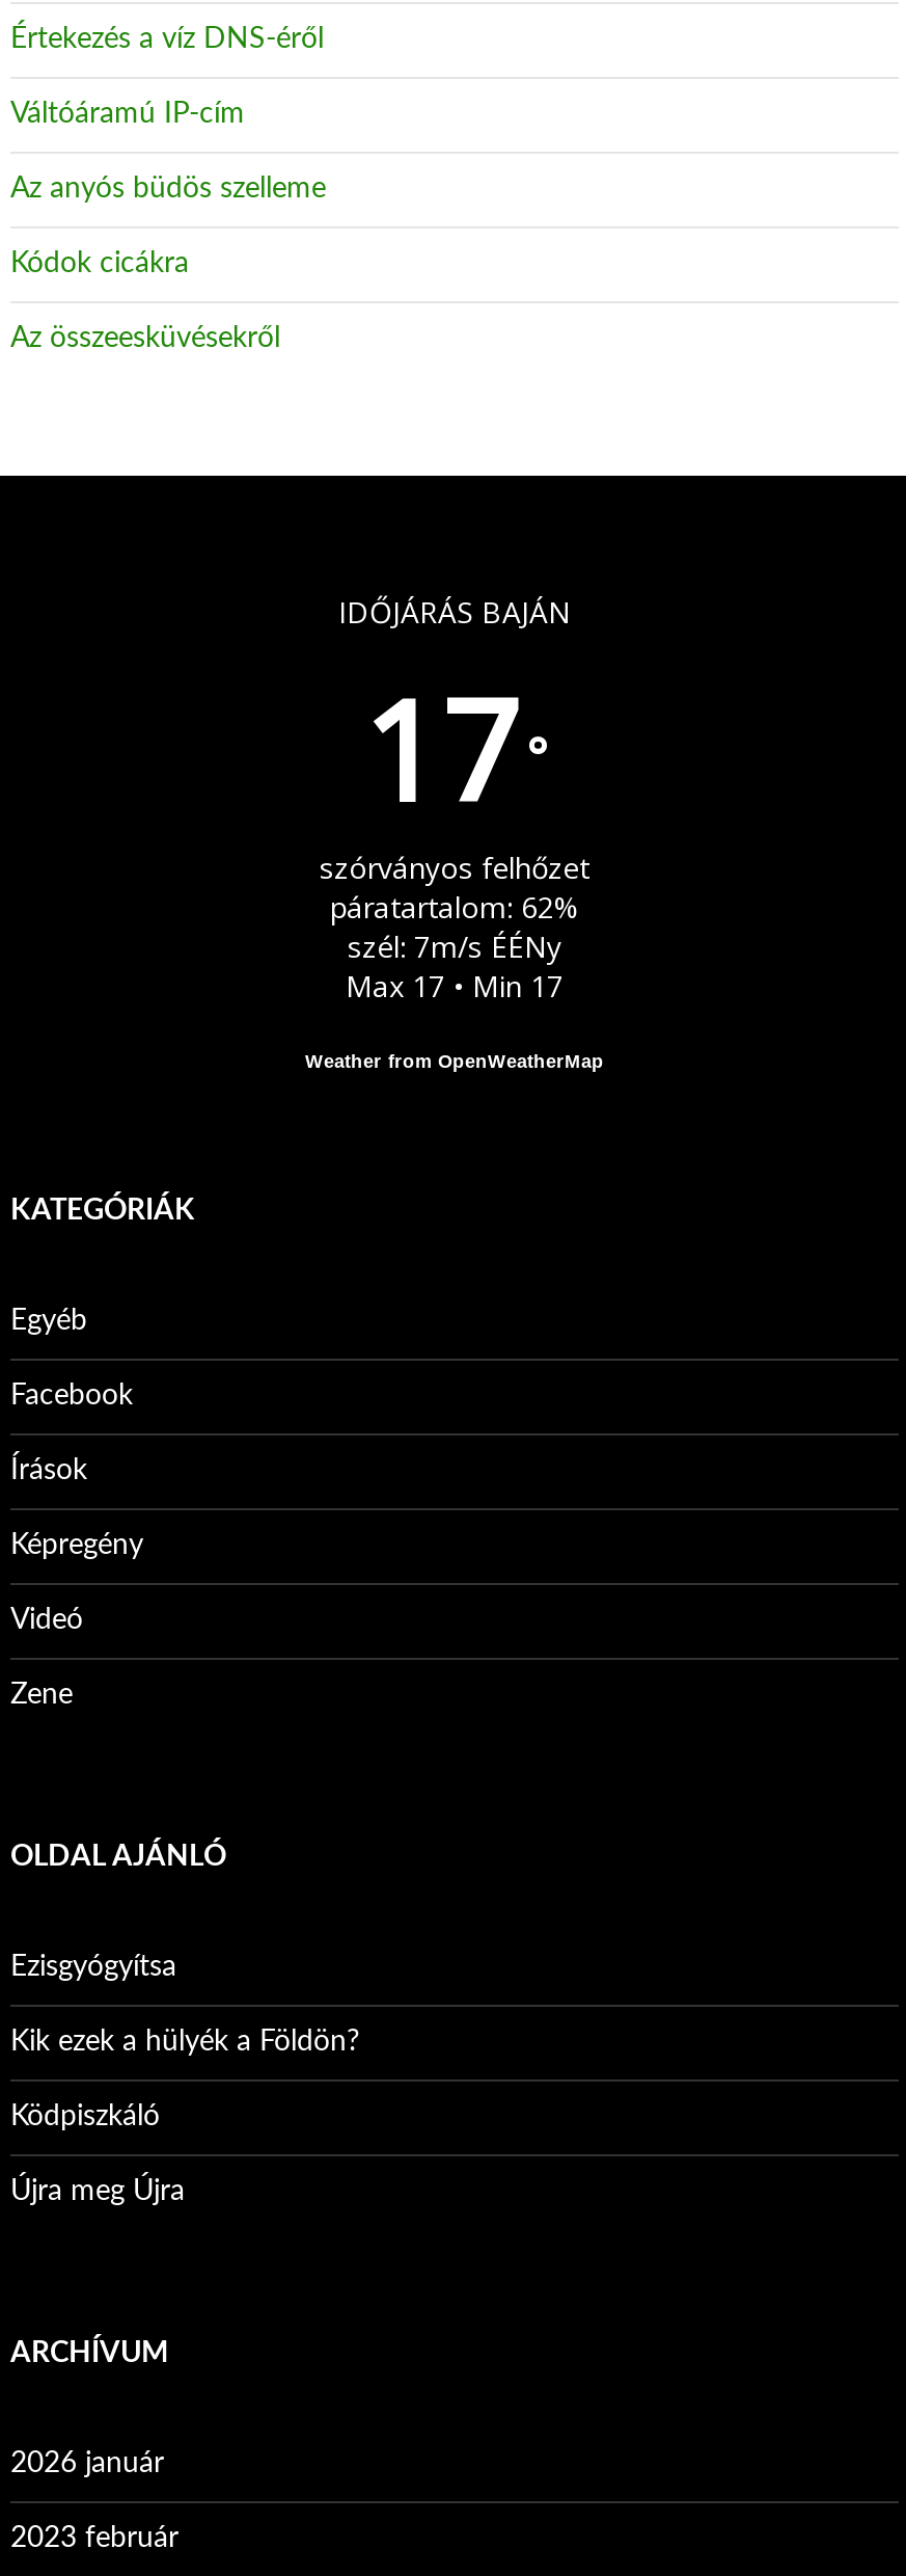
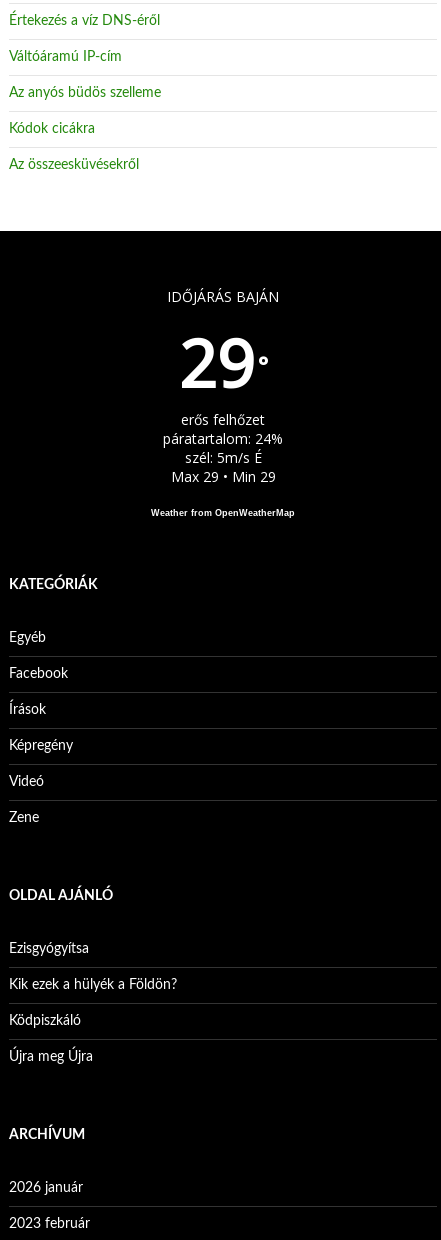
- 17 °
+ 29 °

- szórványos felhőzet
+ erős felhőzet

- páratartalom: 62%
+ páratartalom: 24%

- szél: 7m/s ÉÉNy
+ szél: 5m/s É

- Max 17 • Min 17
+ Max 29 • Min 29
